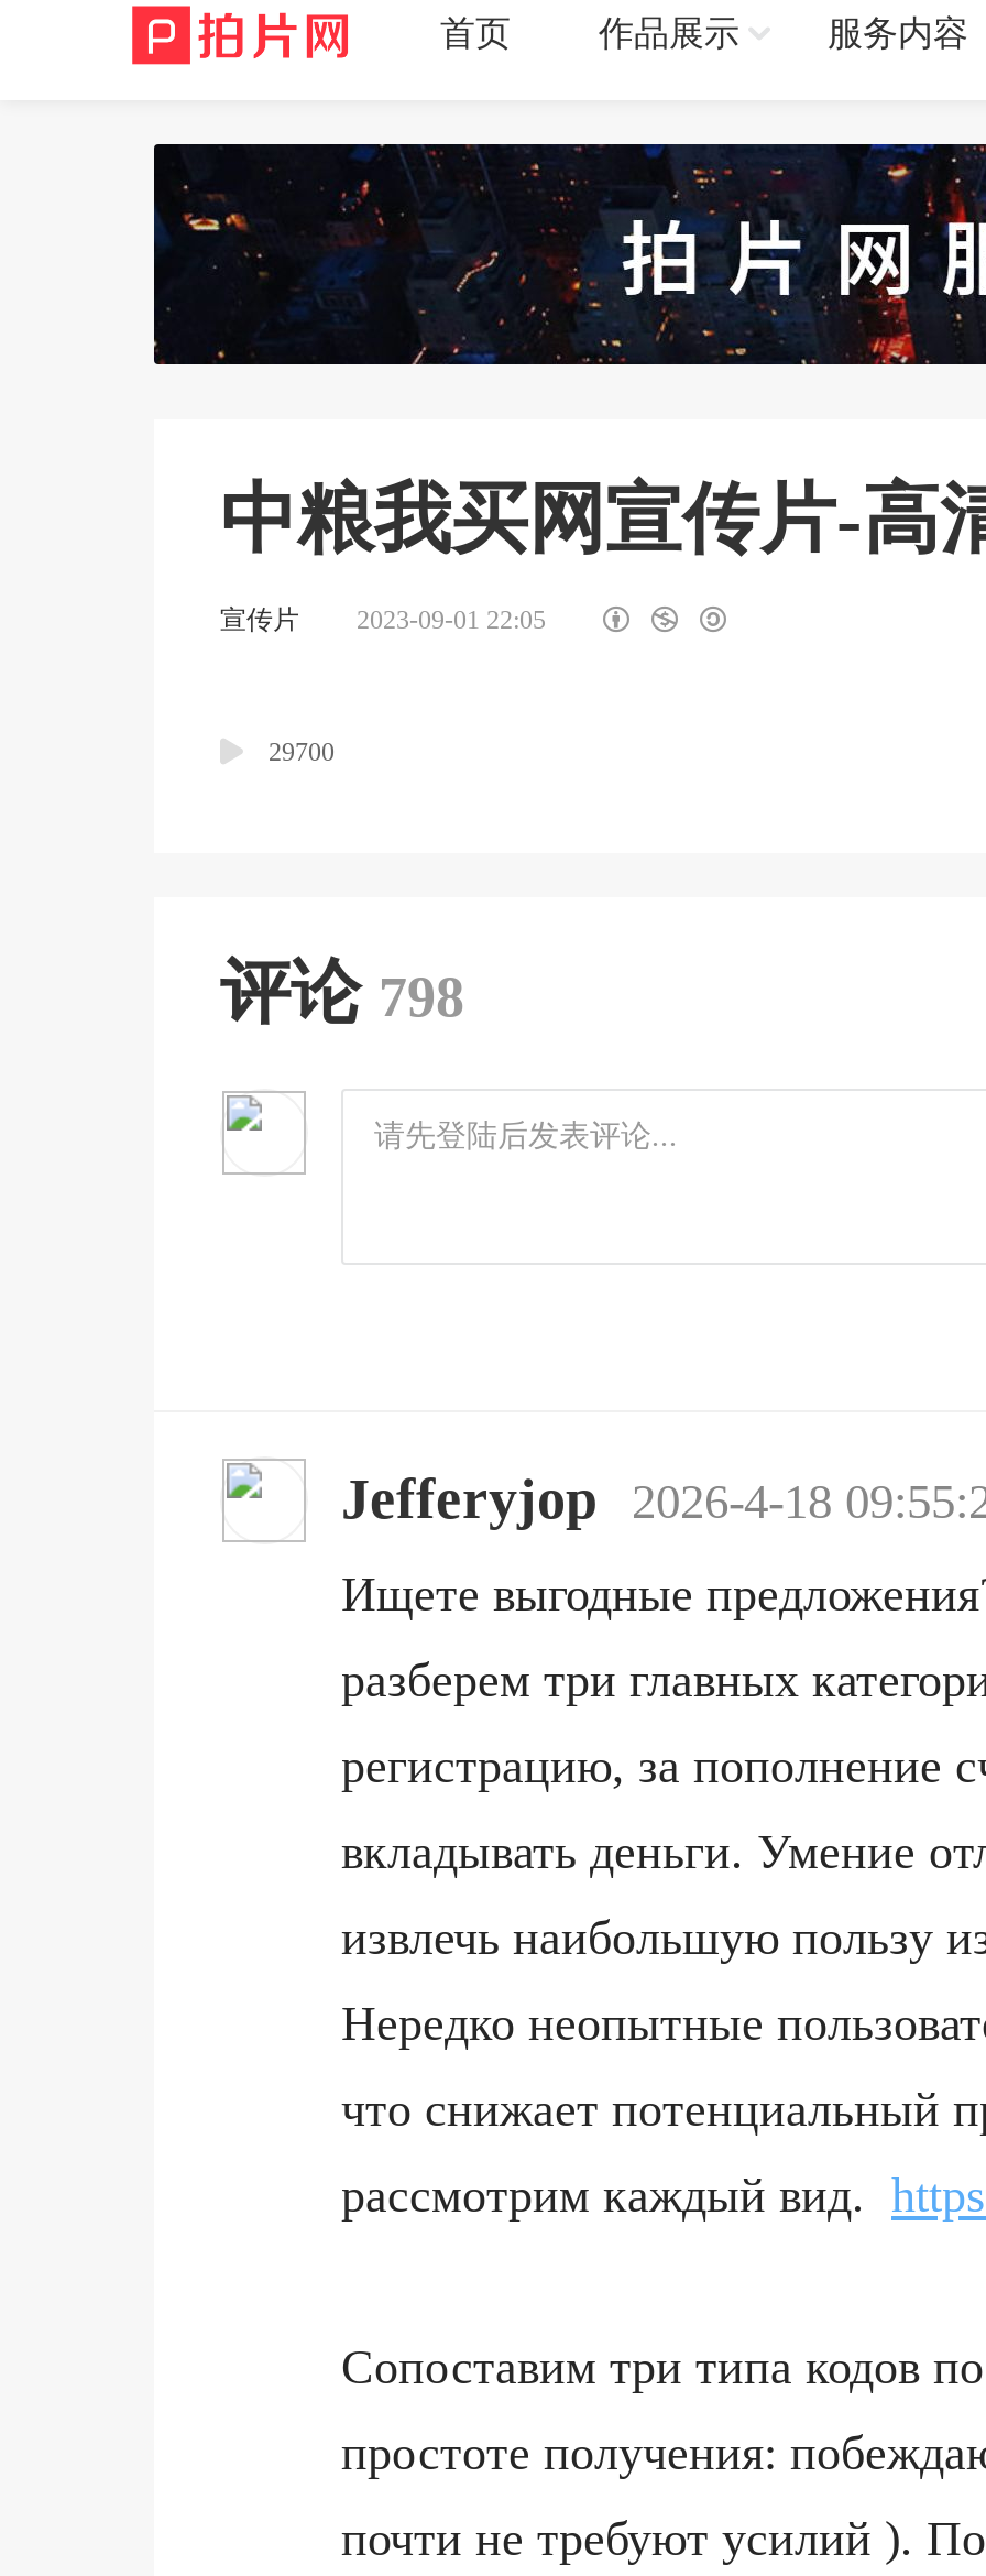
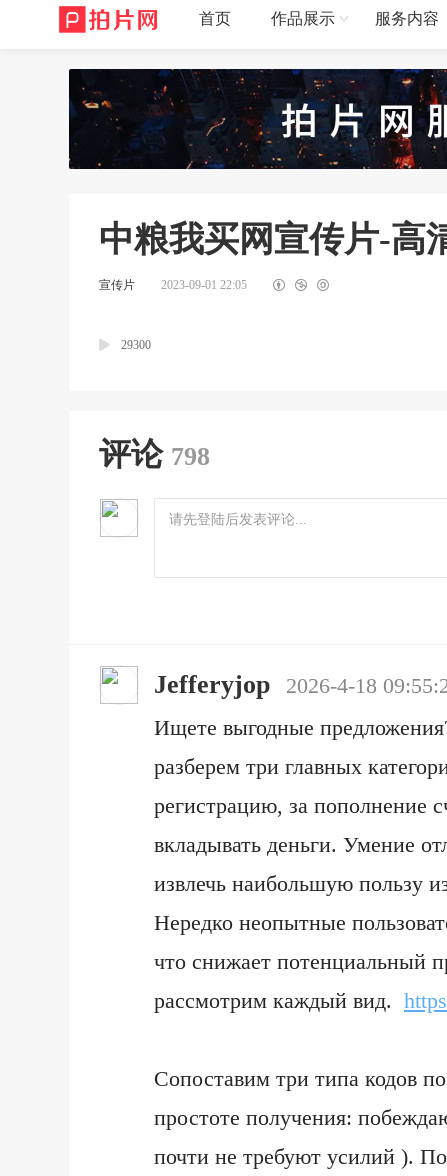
- 29700
+ 29300
